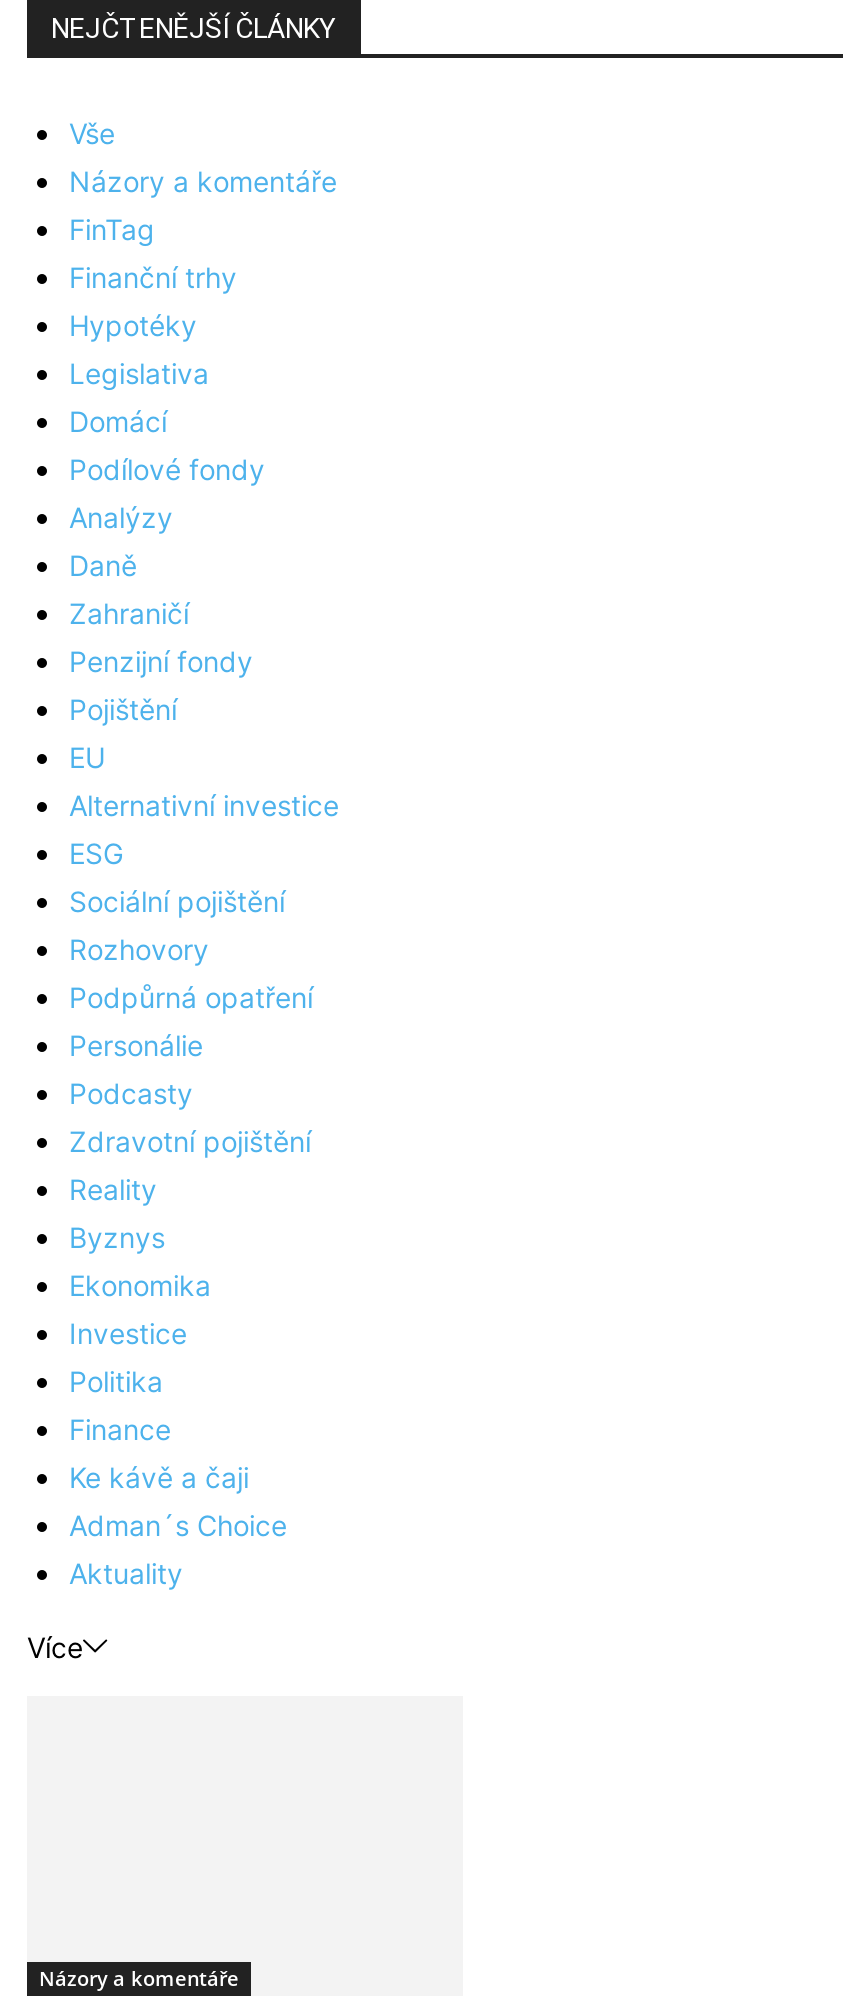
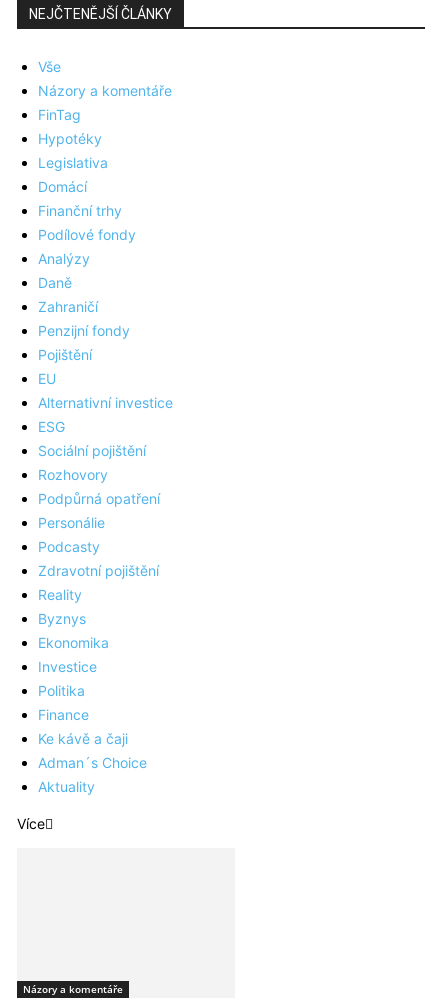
moved down: Finanční trhy

moved up: Hypotéky | Legislativa | Domácí
